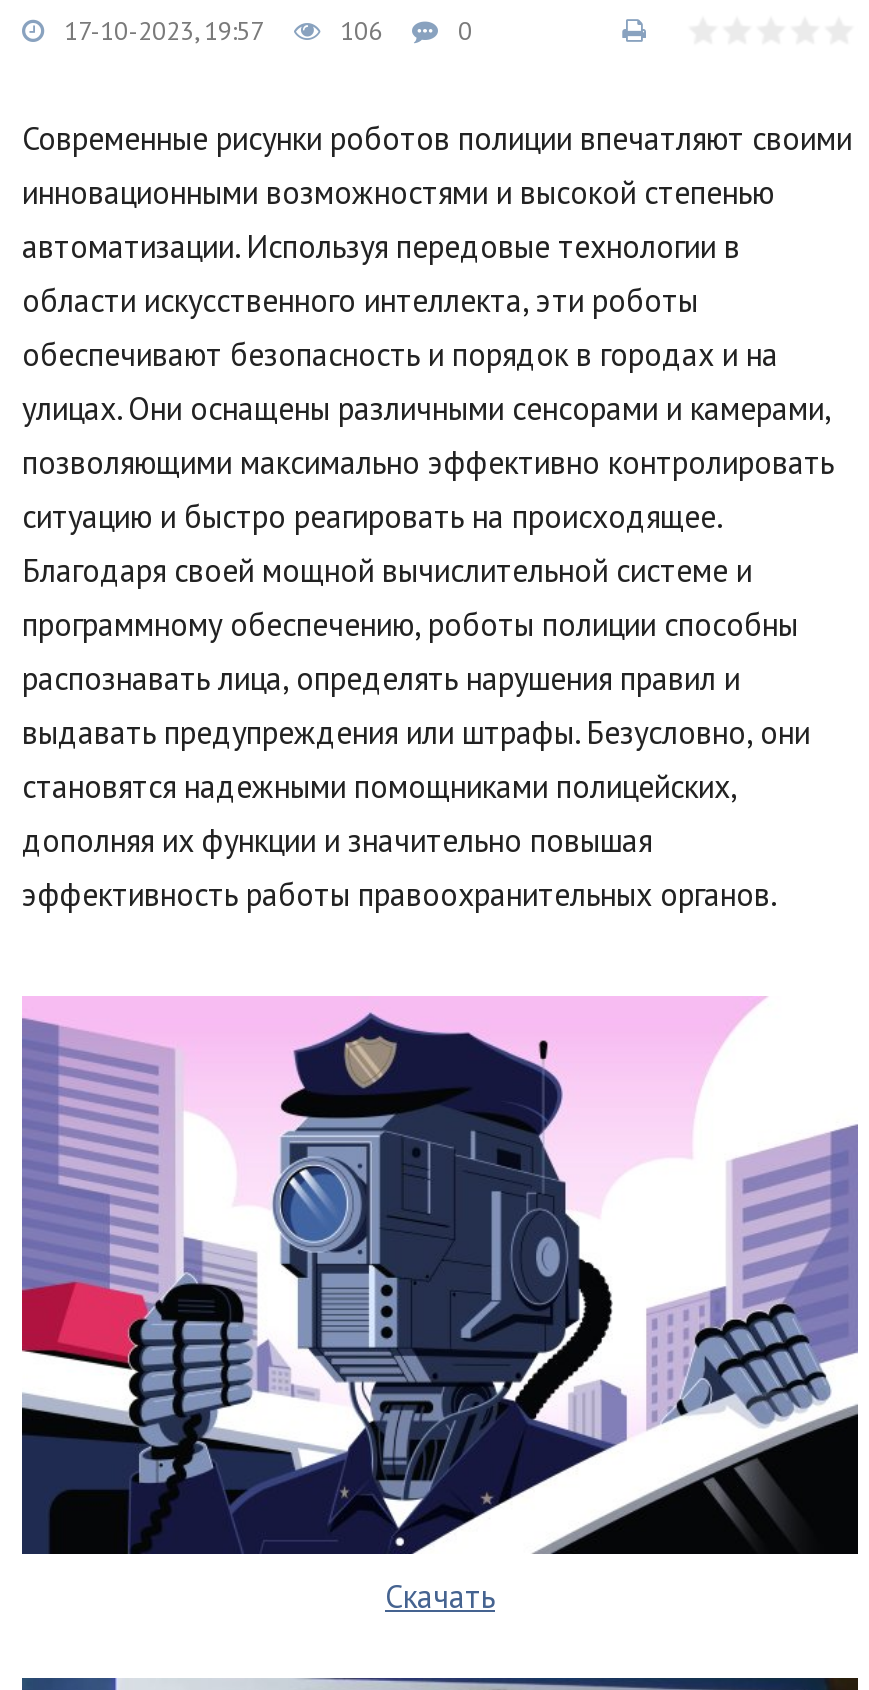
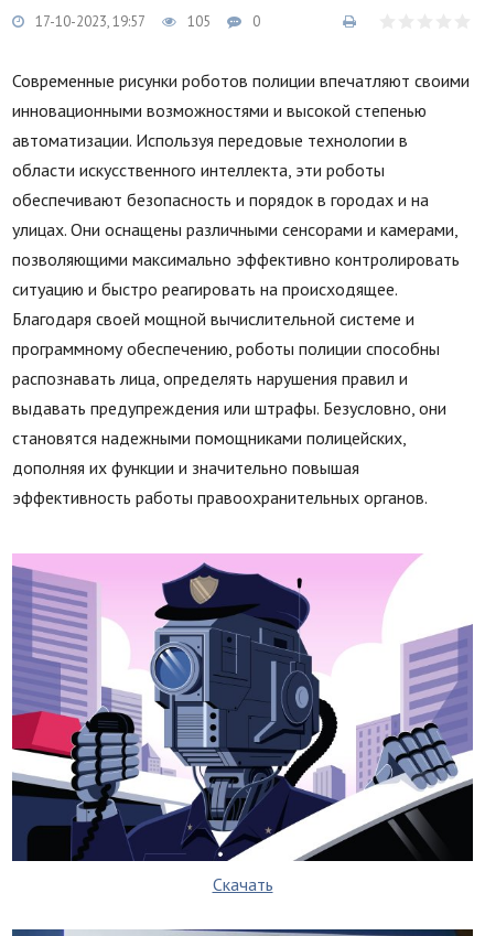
- 106
+ 105
